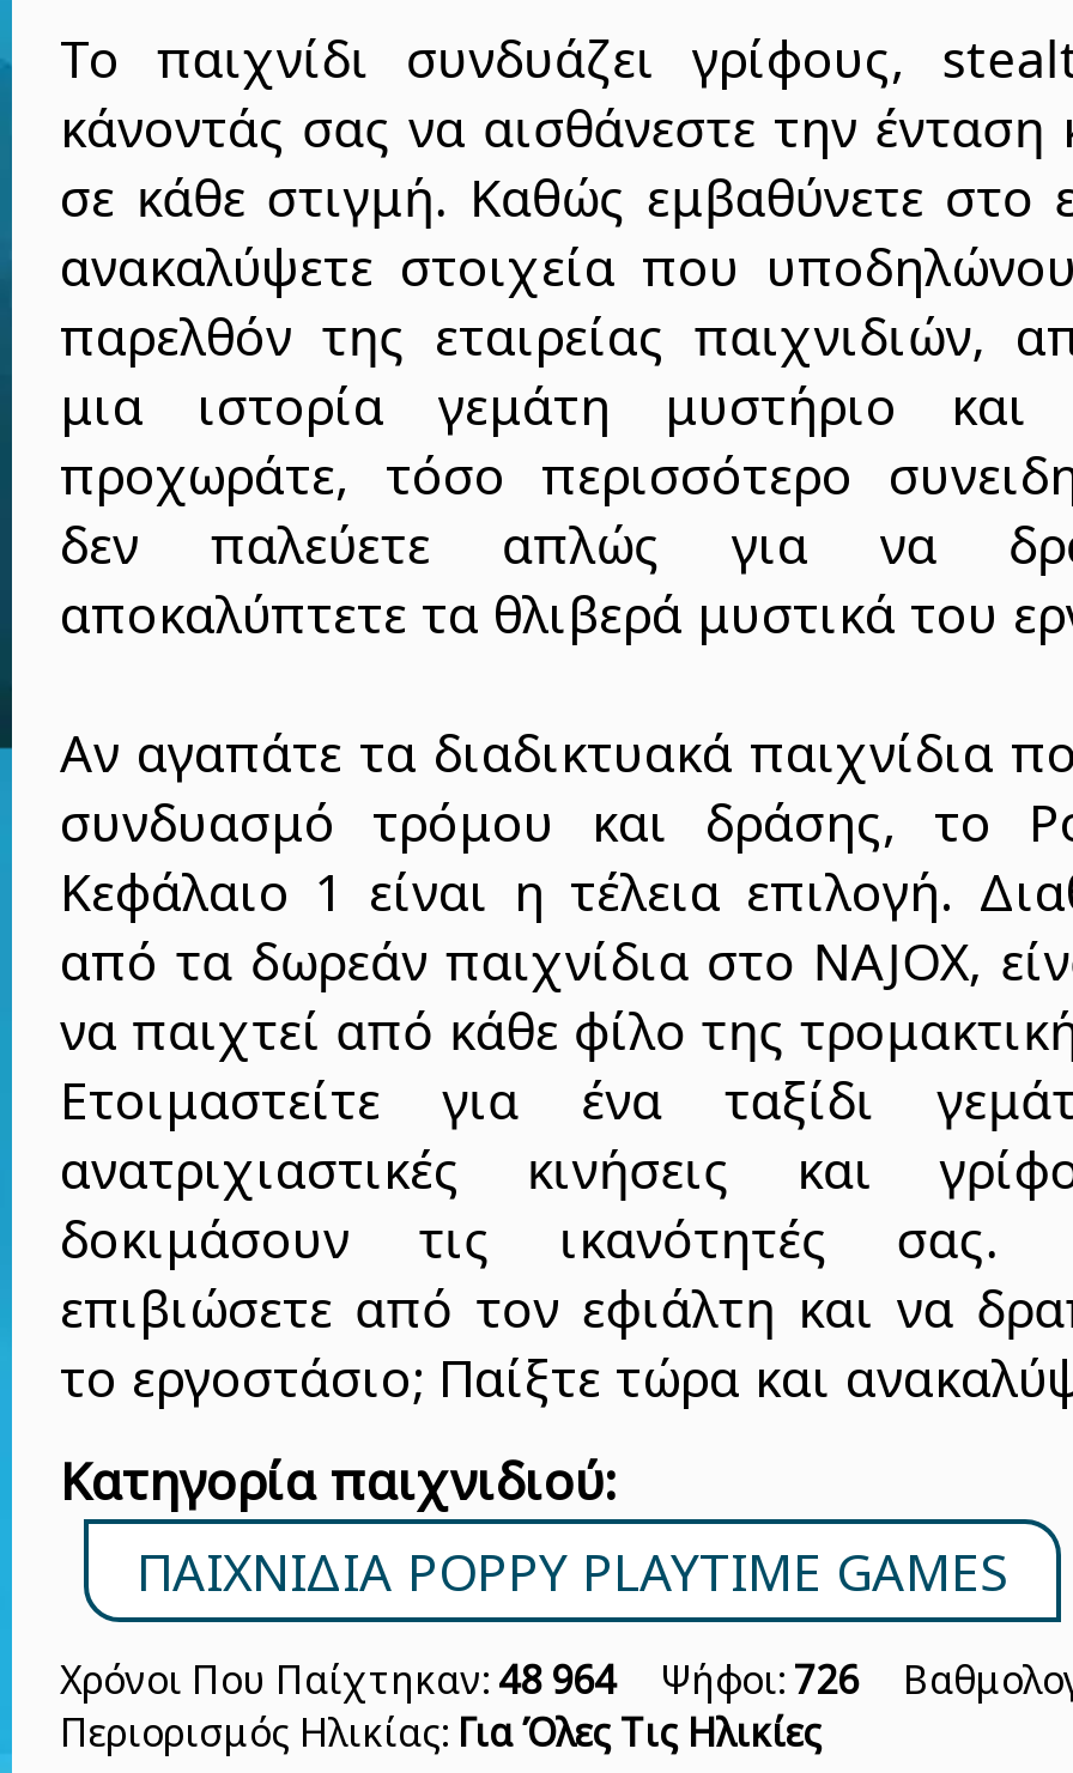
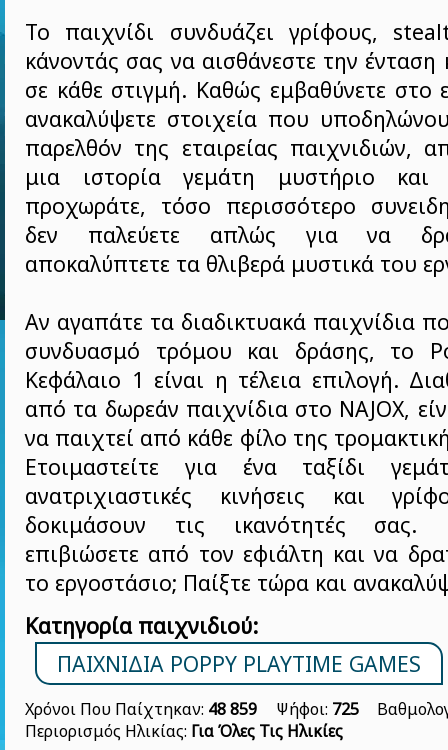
- Χρόνοι Που Παίχτηκαν: 48 964
+ Χρόνοι Που Παίχτηκαν: 48 859

- Ψήφοι: 726
+ Ψήφοι: 725
